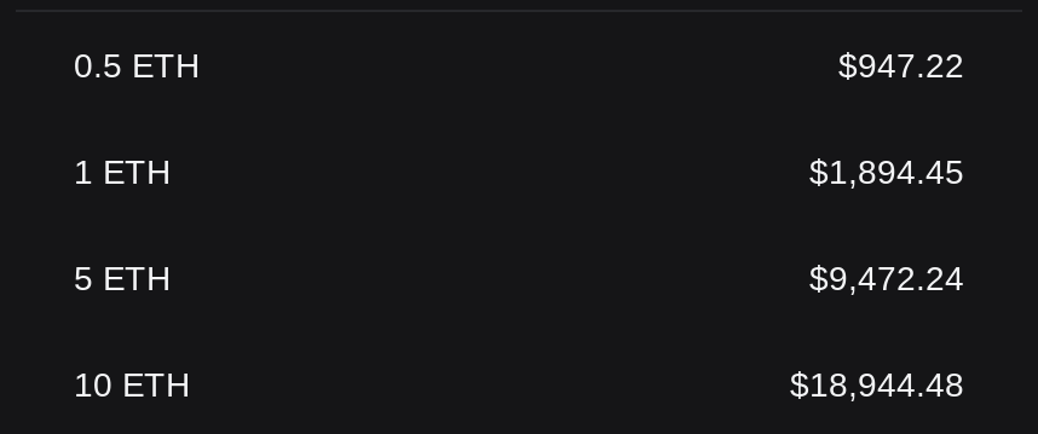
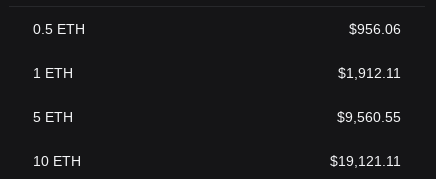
- $947.22
+ $956.06

- $1,894.45
+ $1,912.11

- $9,472.24
+ $9,560.55

- $18,944.48
+ $19,121.11
